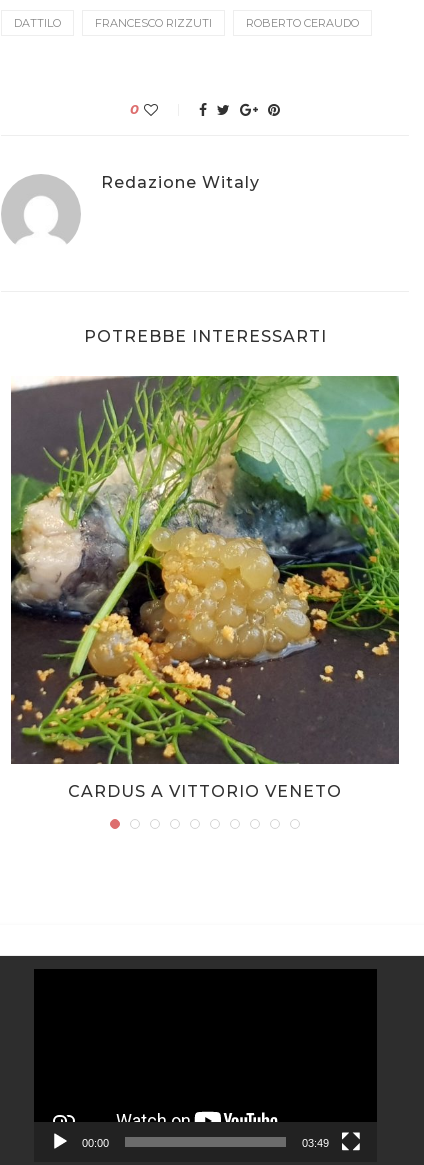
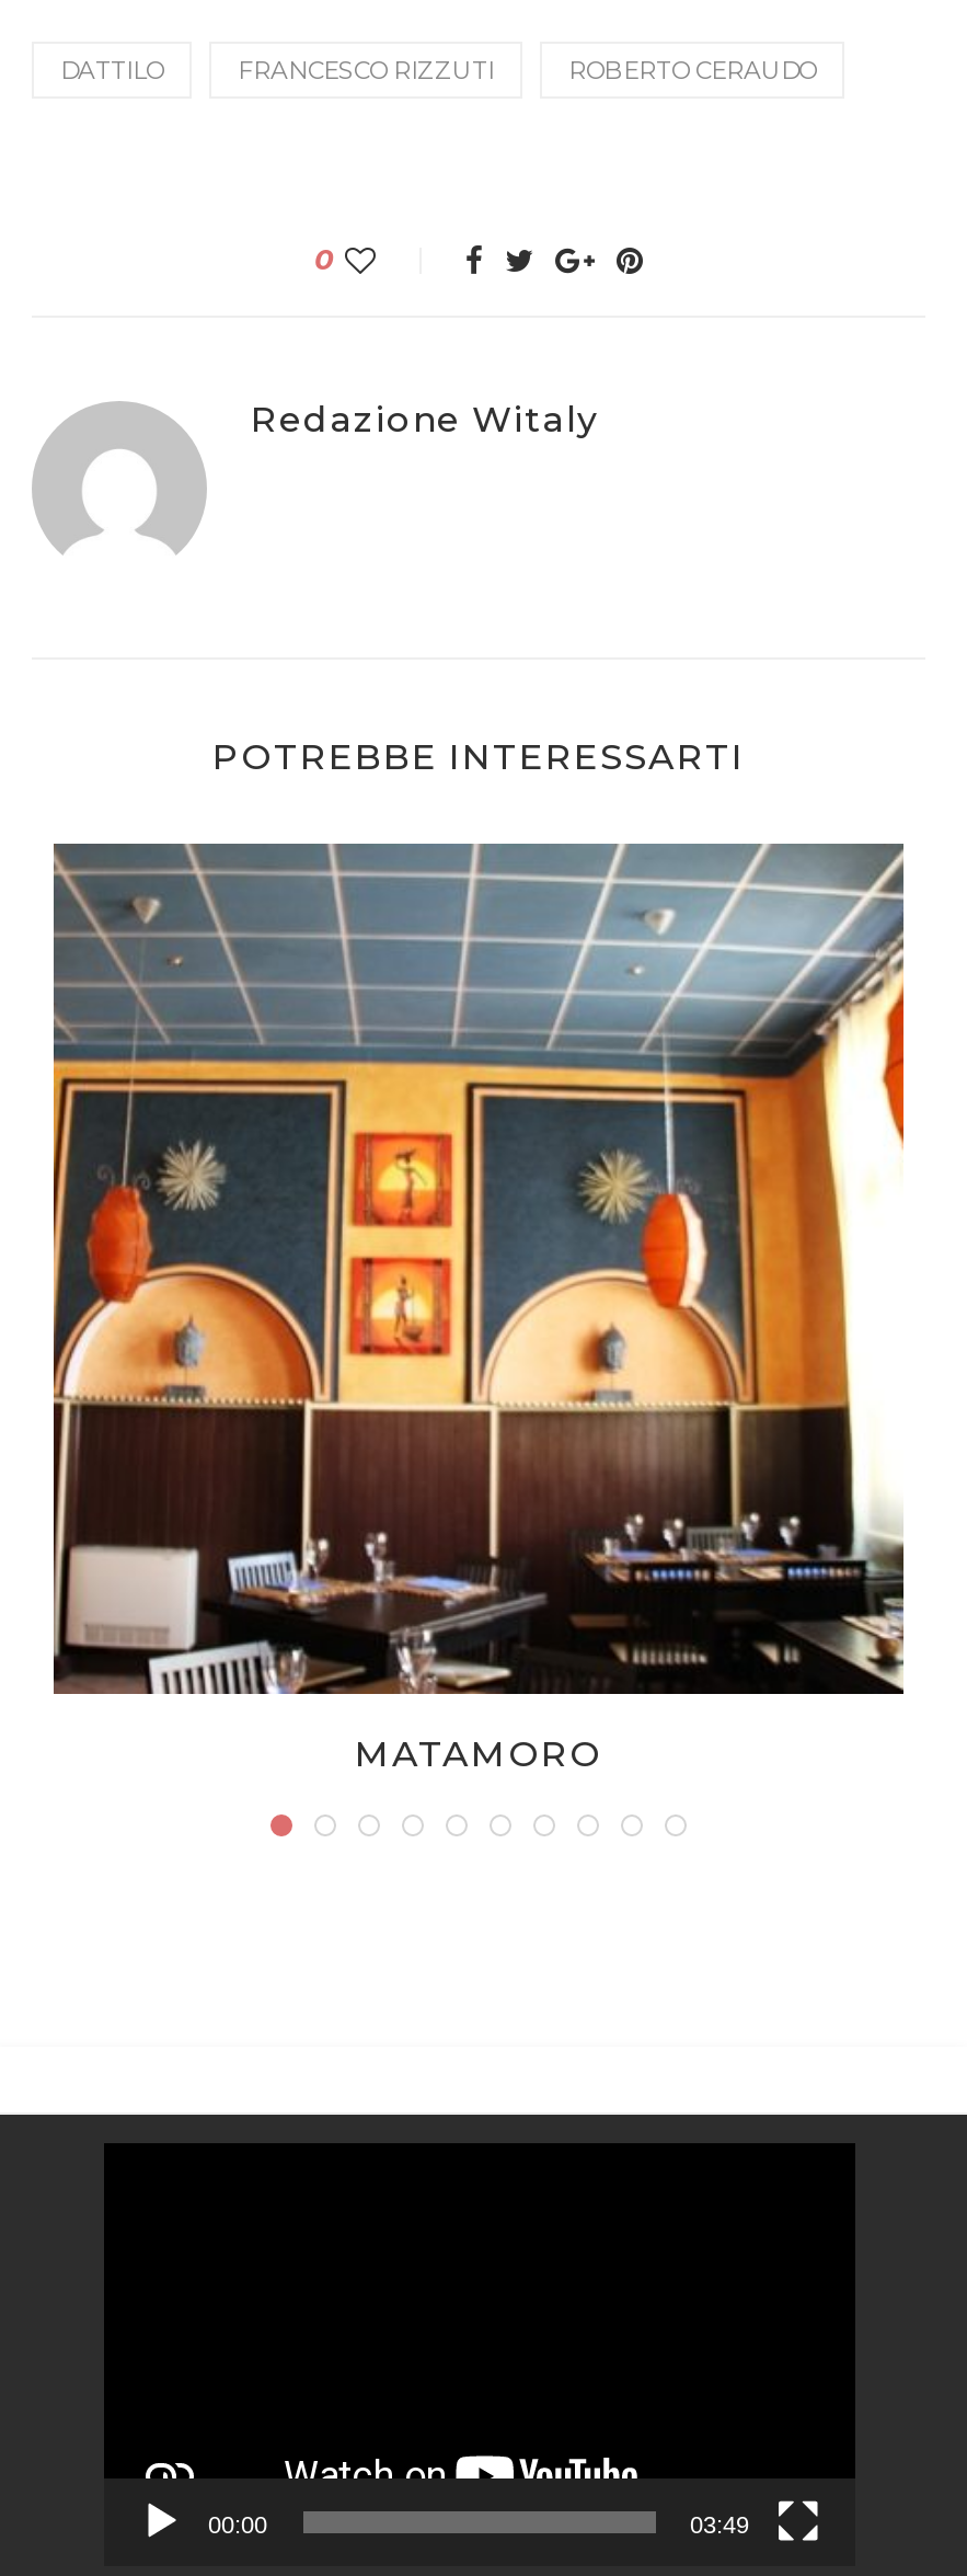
- [image]
- CARDUS A VITTORIO VENETO
+ [image]
+ MATAMORO
